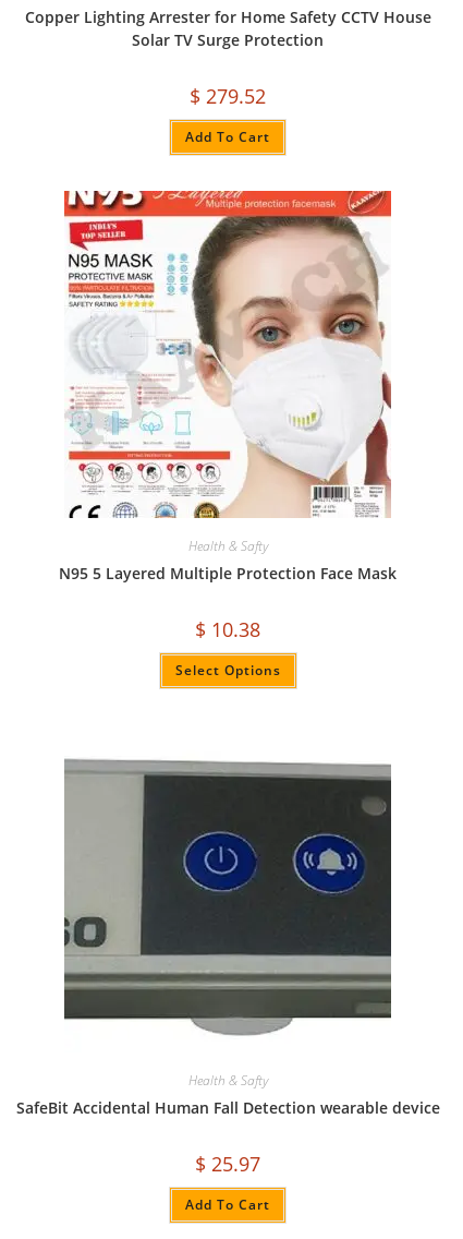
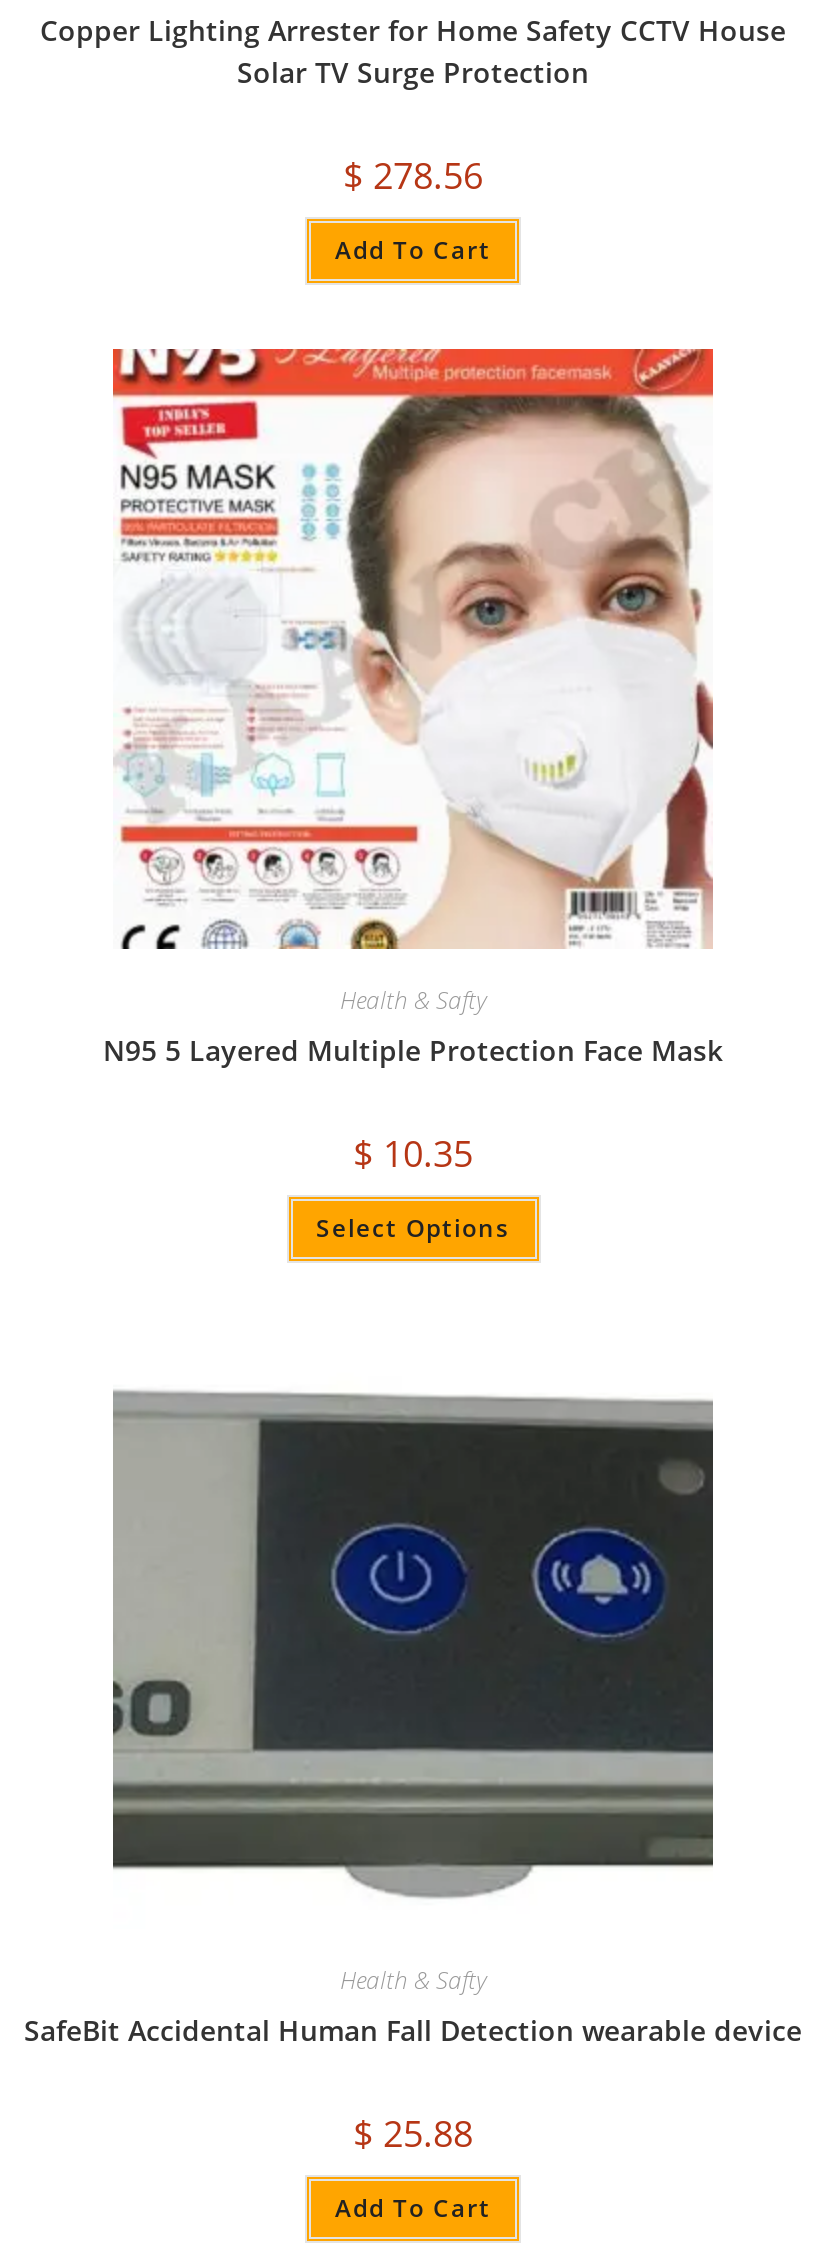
- $279.52
+ $278.56

- $10.38
+ $10.35

- $25.97
+ $25.88
